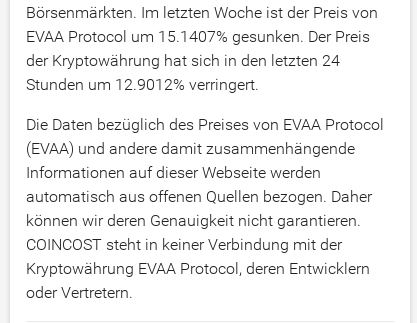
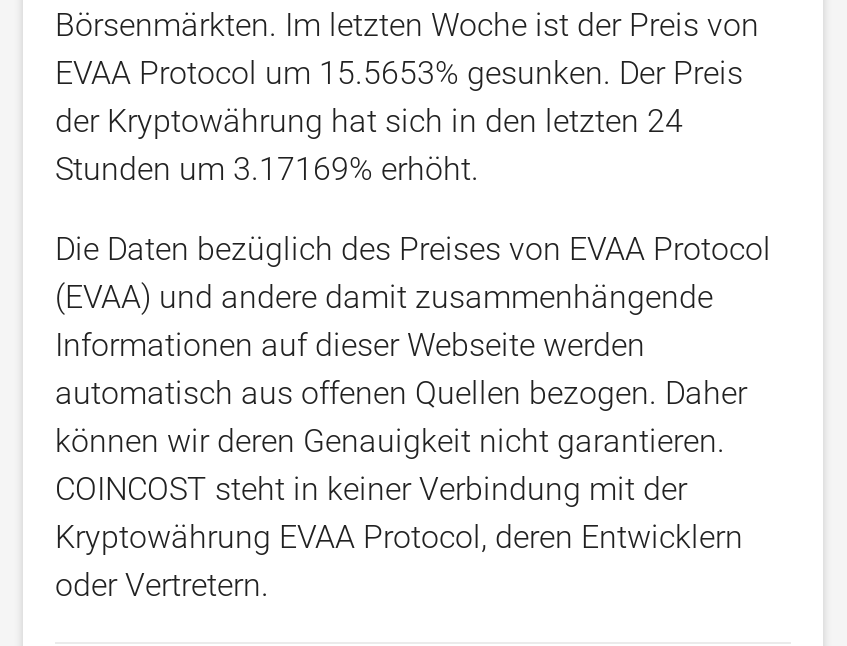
- EVAA Protocol um 15.1407% gesunken. Der Preis
+ EVAA Protocol um 15.5653% gesunken. Der Preis

- Stunden um 12.9012% verringert.
+ Stunden um 3.17169% erhöht.
